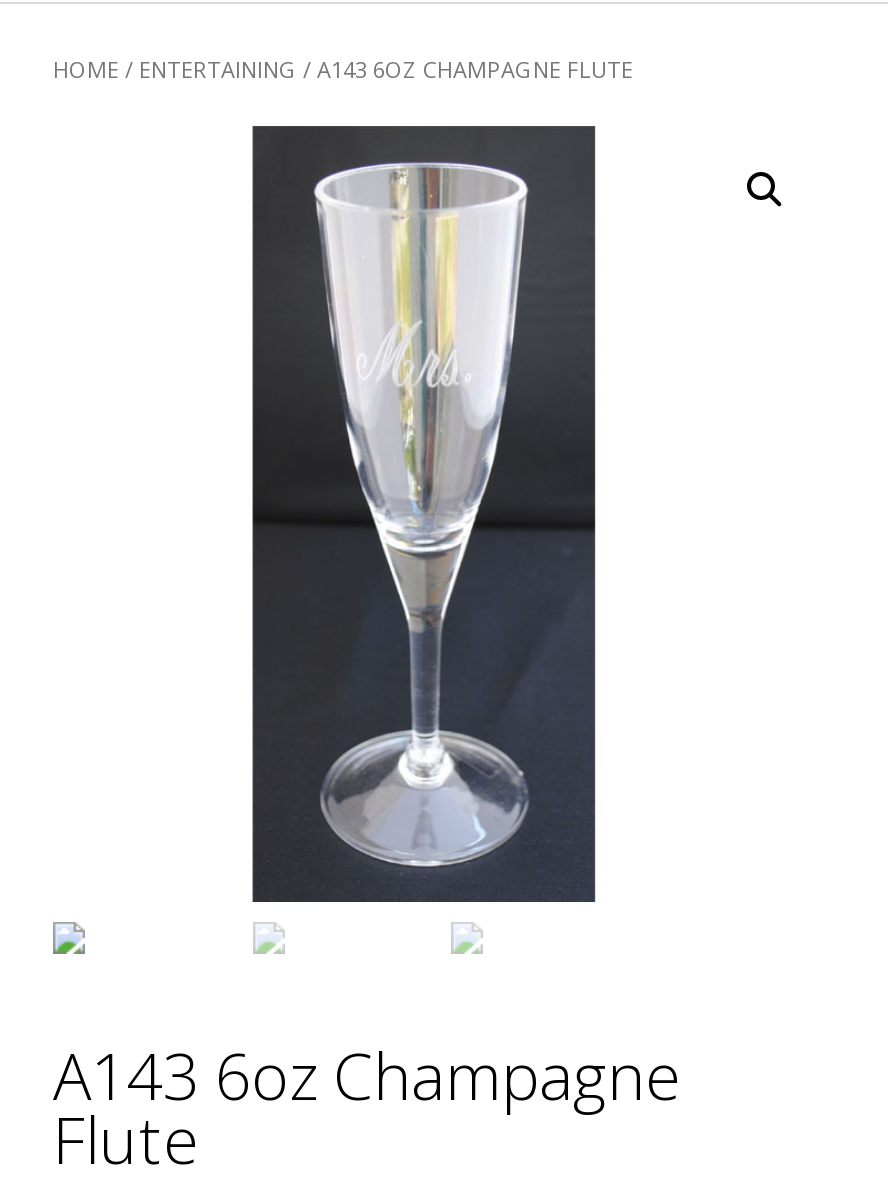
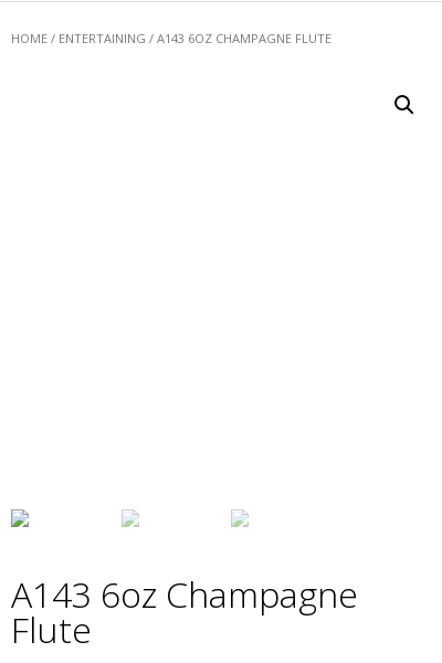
- [image]
